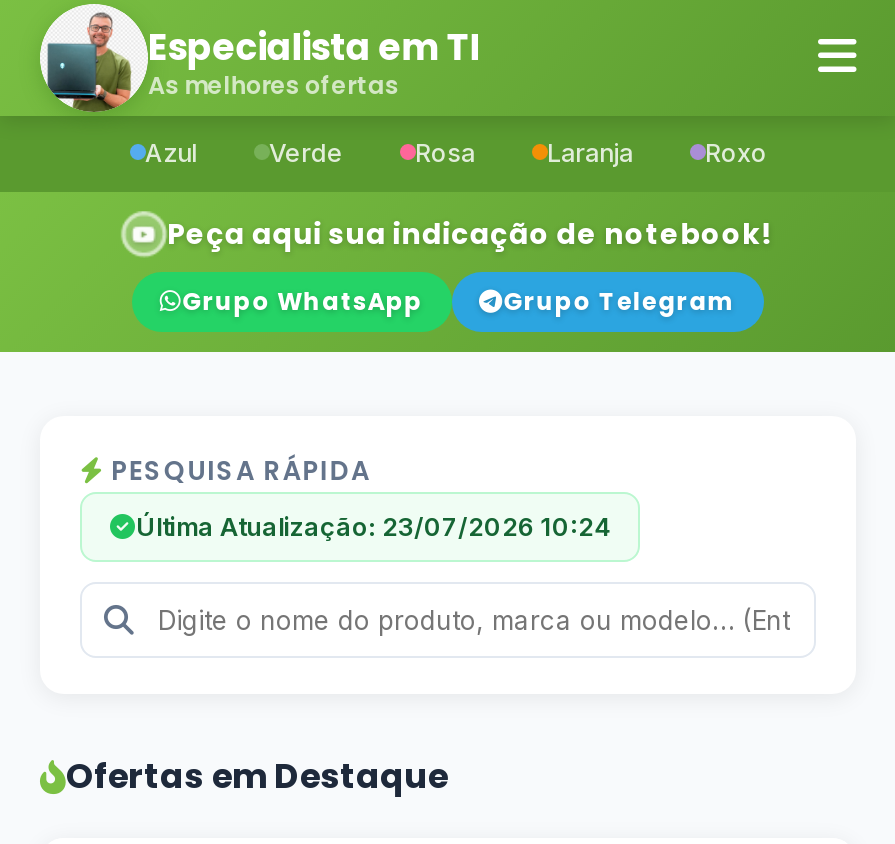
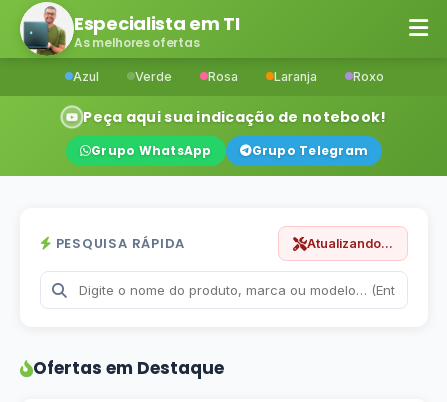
- Última Atualização: 23/07/2026 10:24
+ Atualizando...
